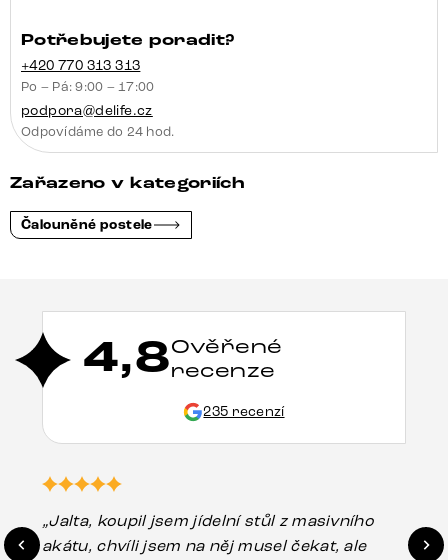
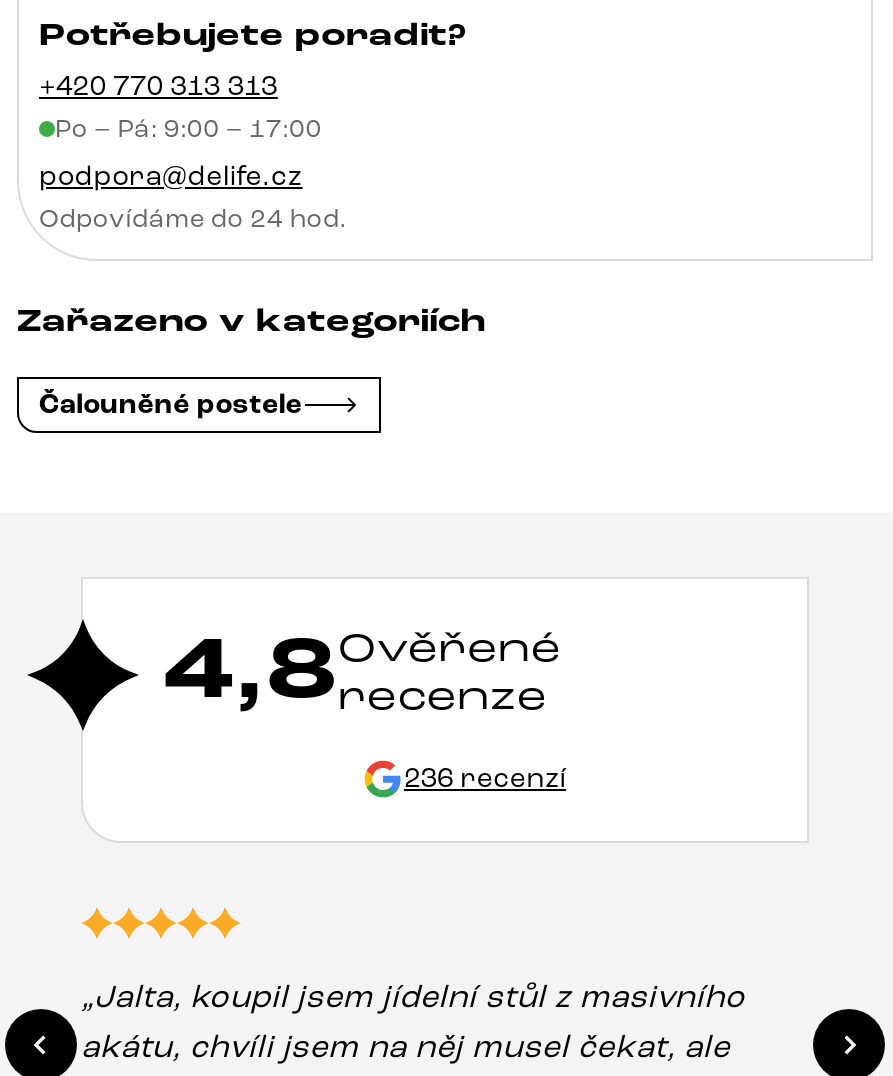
- 235 recenzí
+ 236 recenzí
